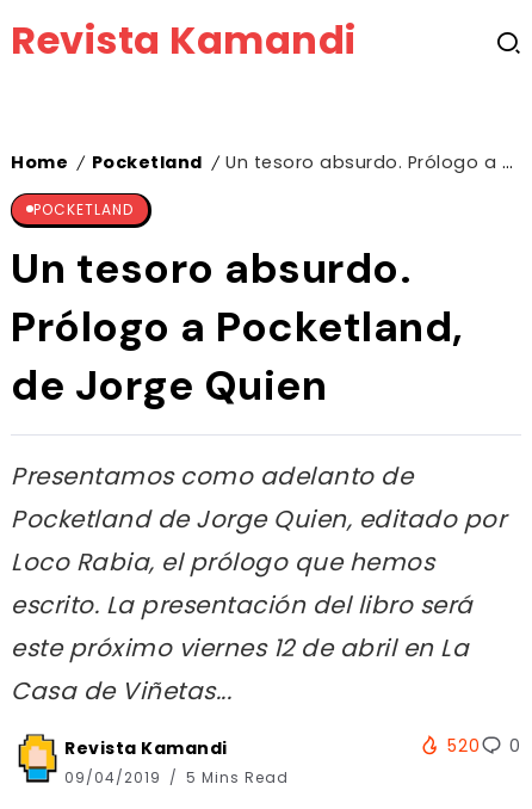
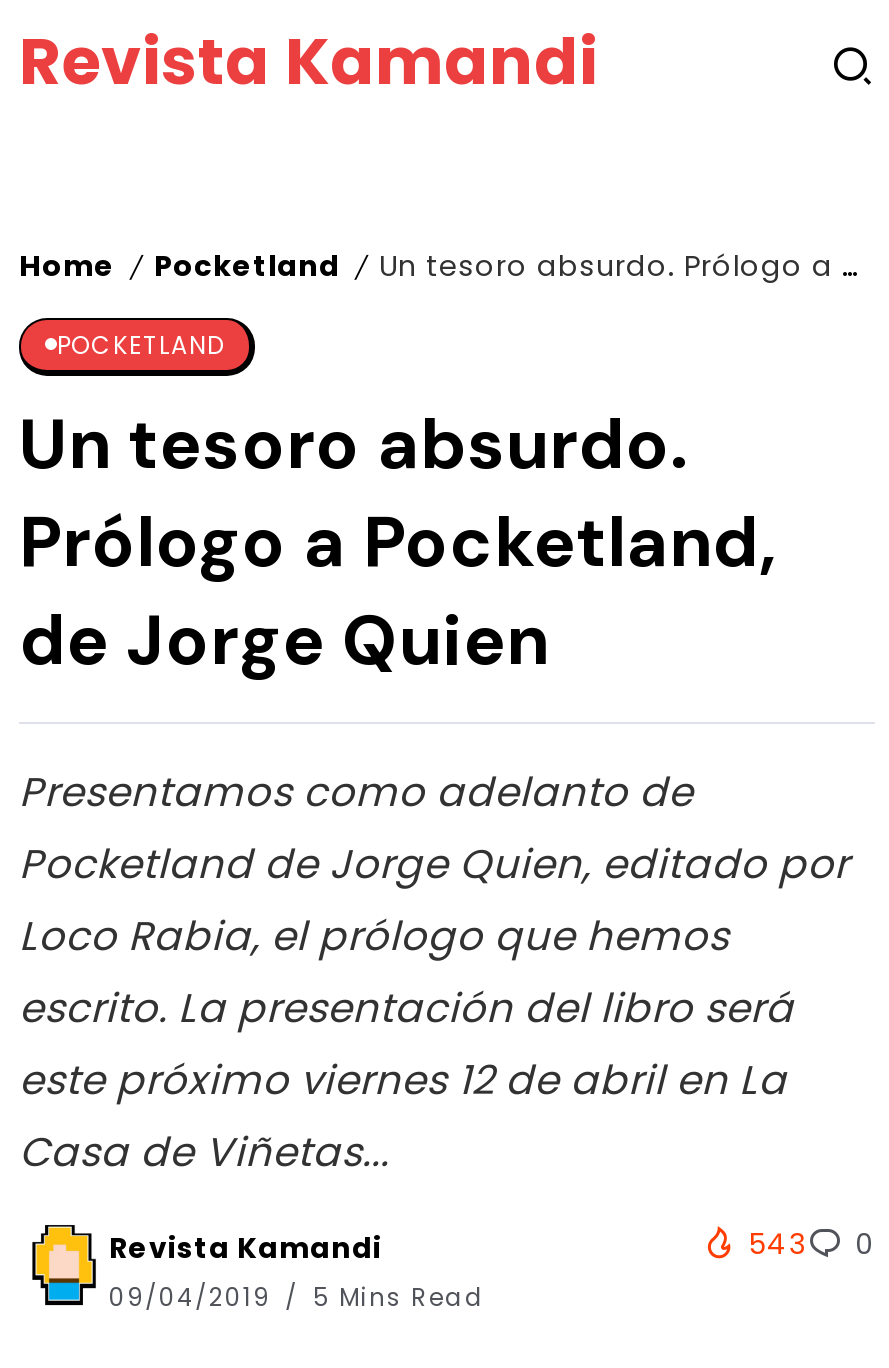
- 520 0
+ 543 0
